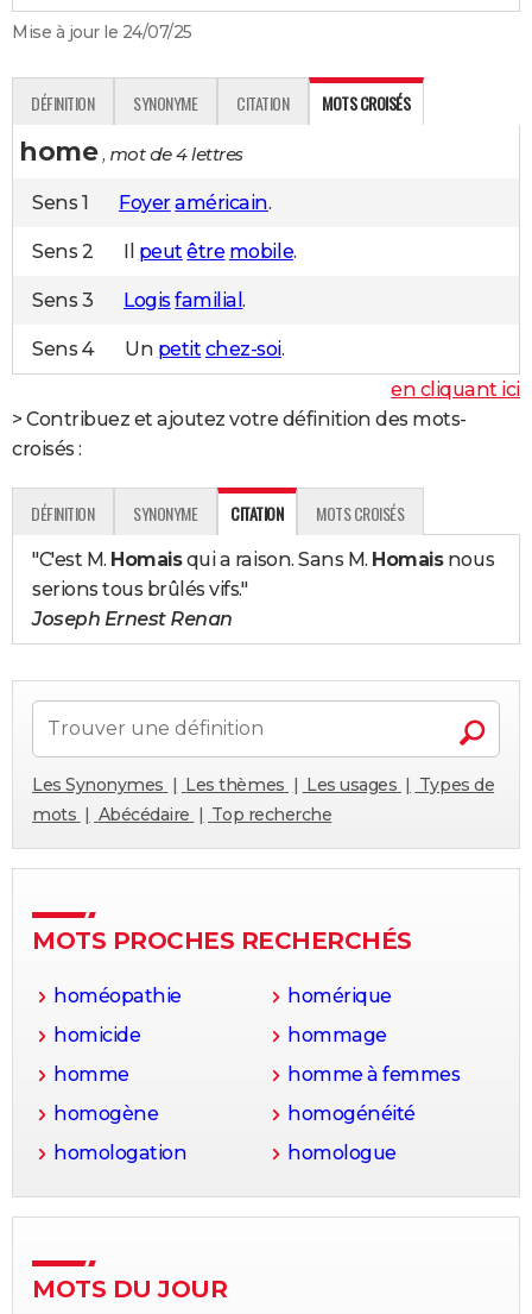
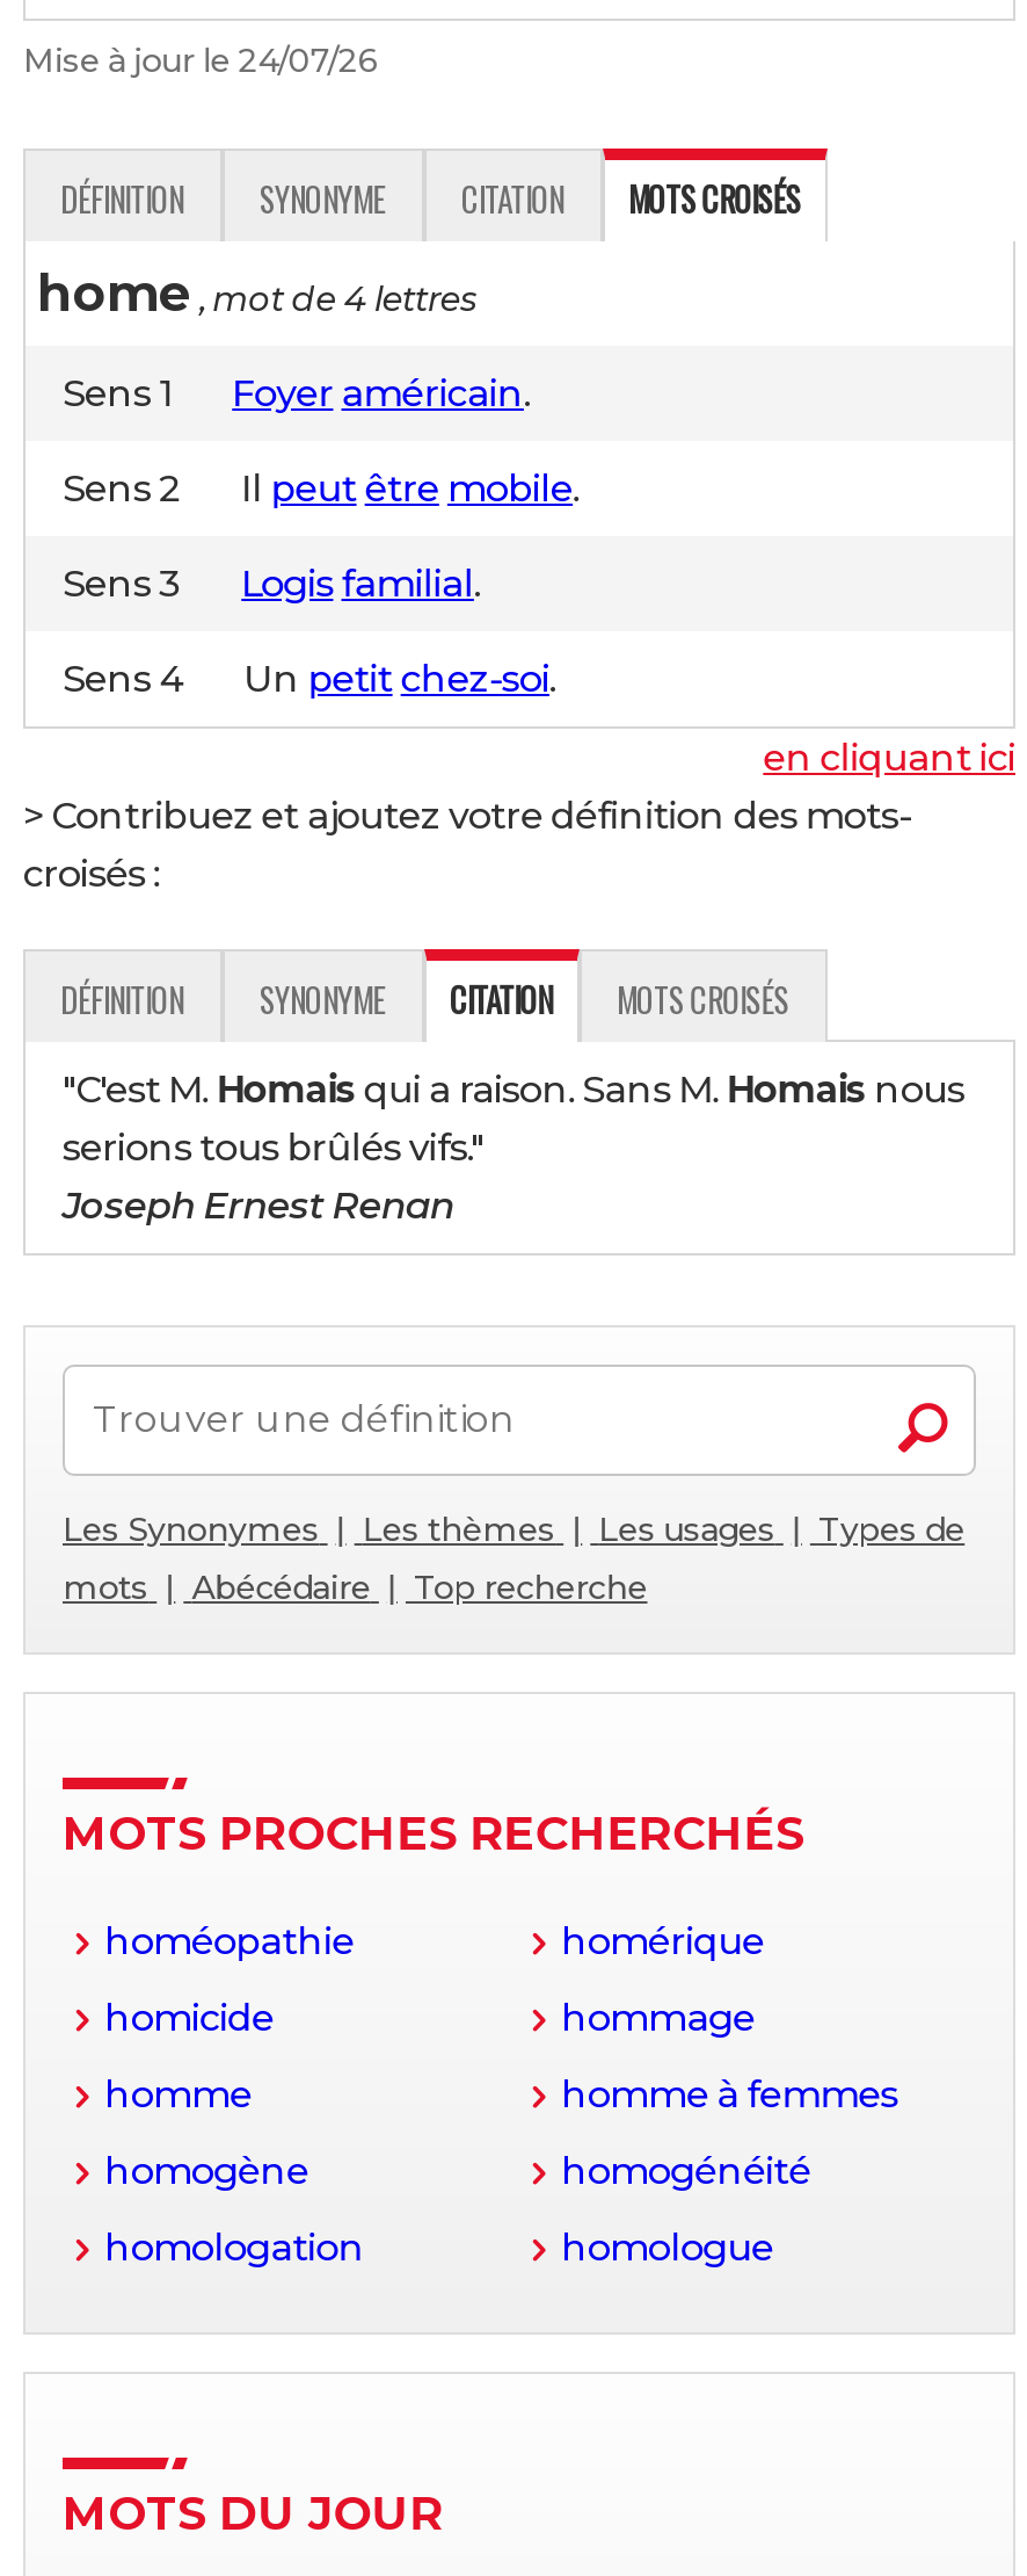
- Mise à jour le 24/07/25
+ Mise à jour le 24/07/26
